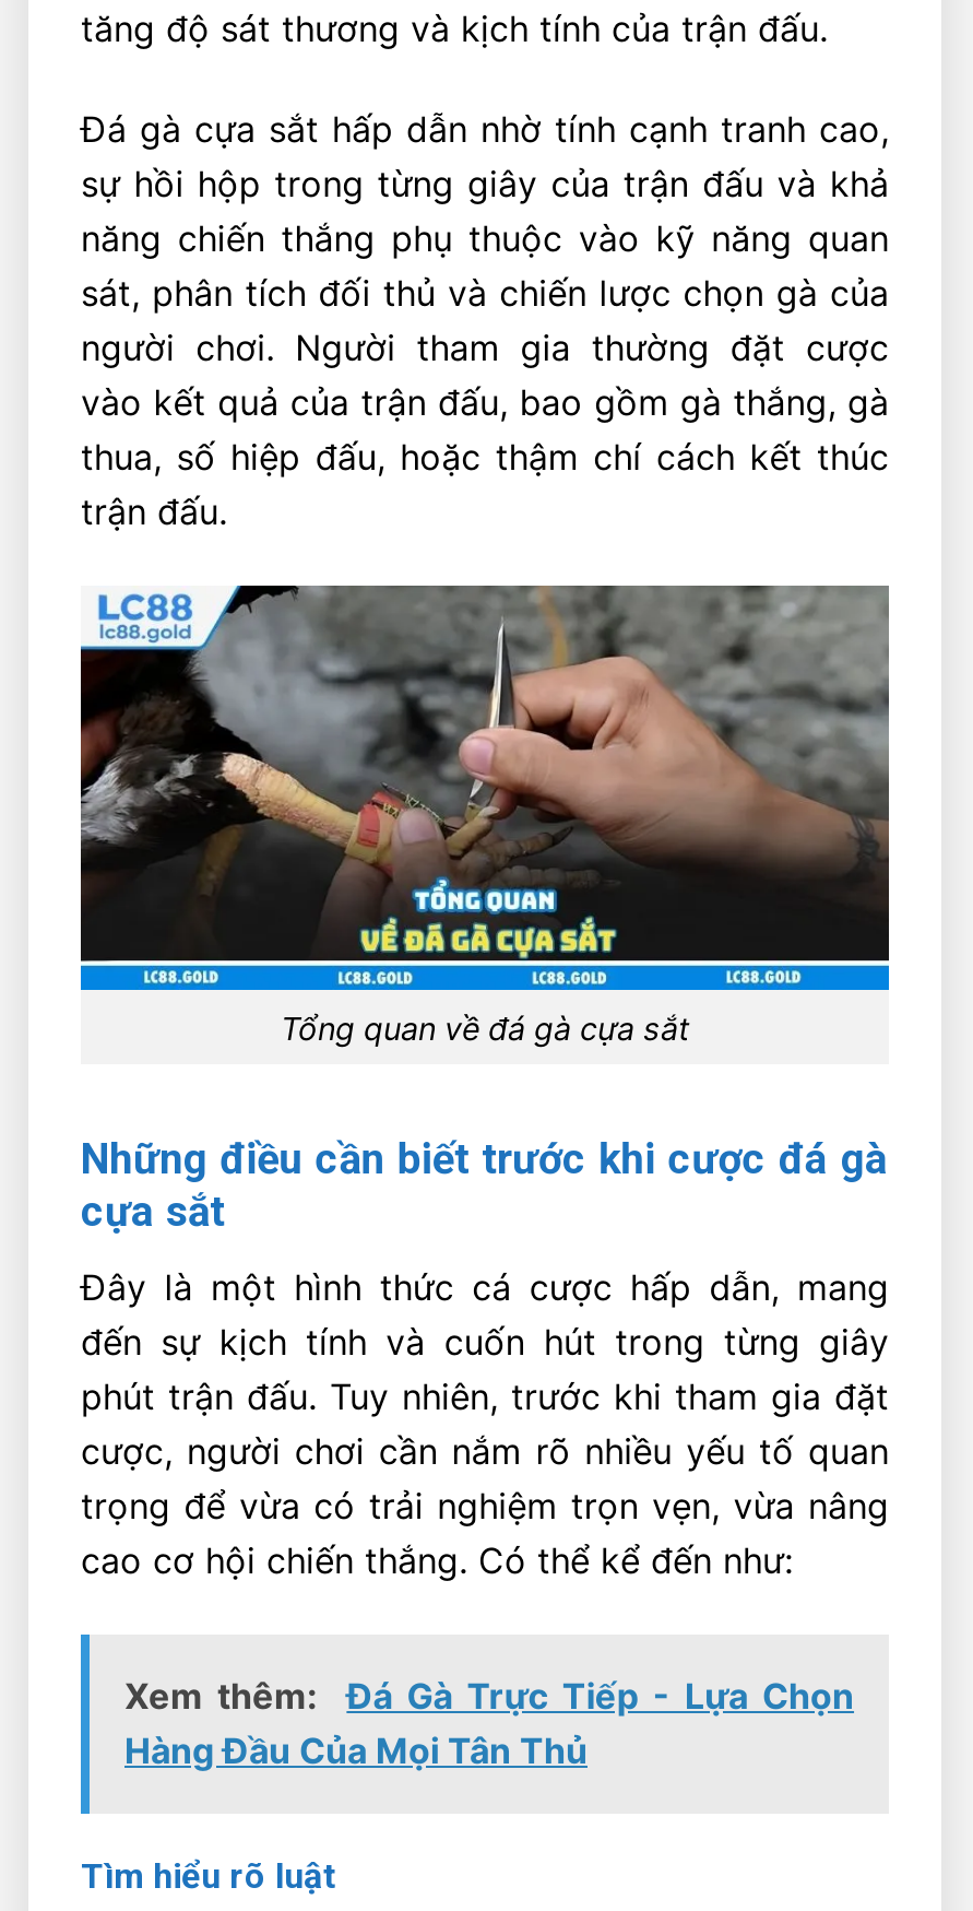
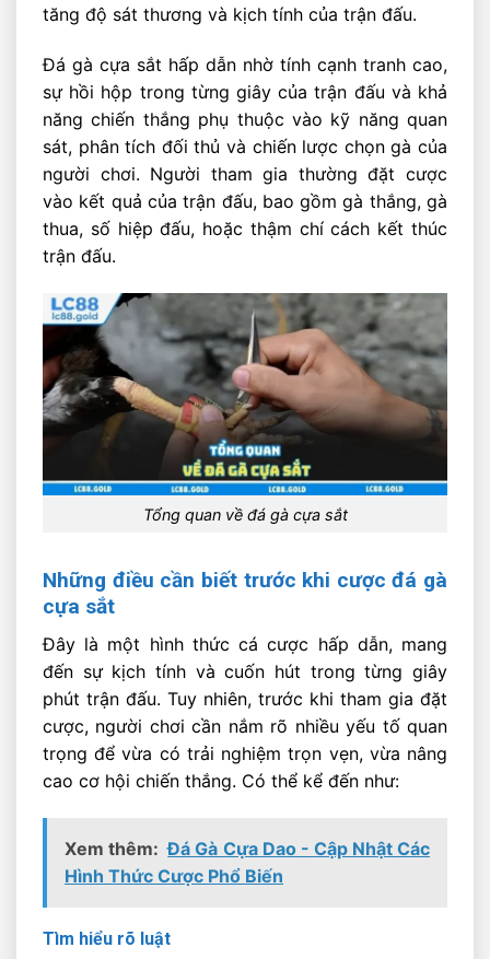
- Xem thêm:
- Đá Gà Trực Tiếp - Lựa Chọn
- Hàng Đầu Của Mọi Tân Thủ
+ Xem thêm: Đá Gà Cựa Dao - Cập Nhật Các
+ Hình Thức Cược Phổ Biến
